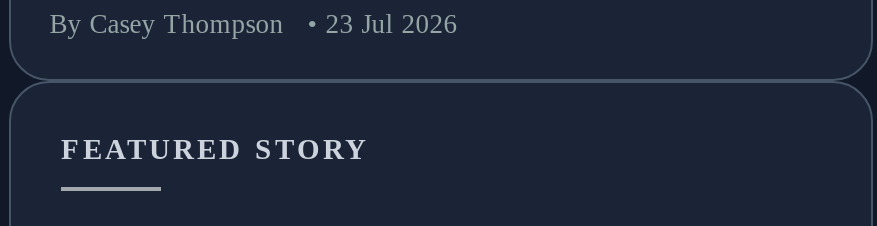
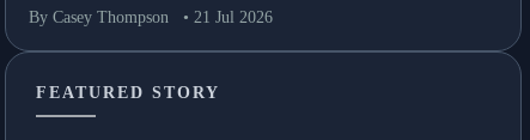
- By Casey Thompson • 23 Jul 2026
+ By Casey Thompson • 21 Jul 2026
